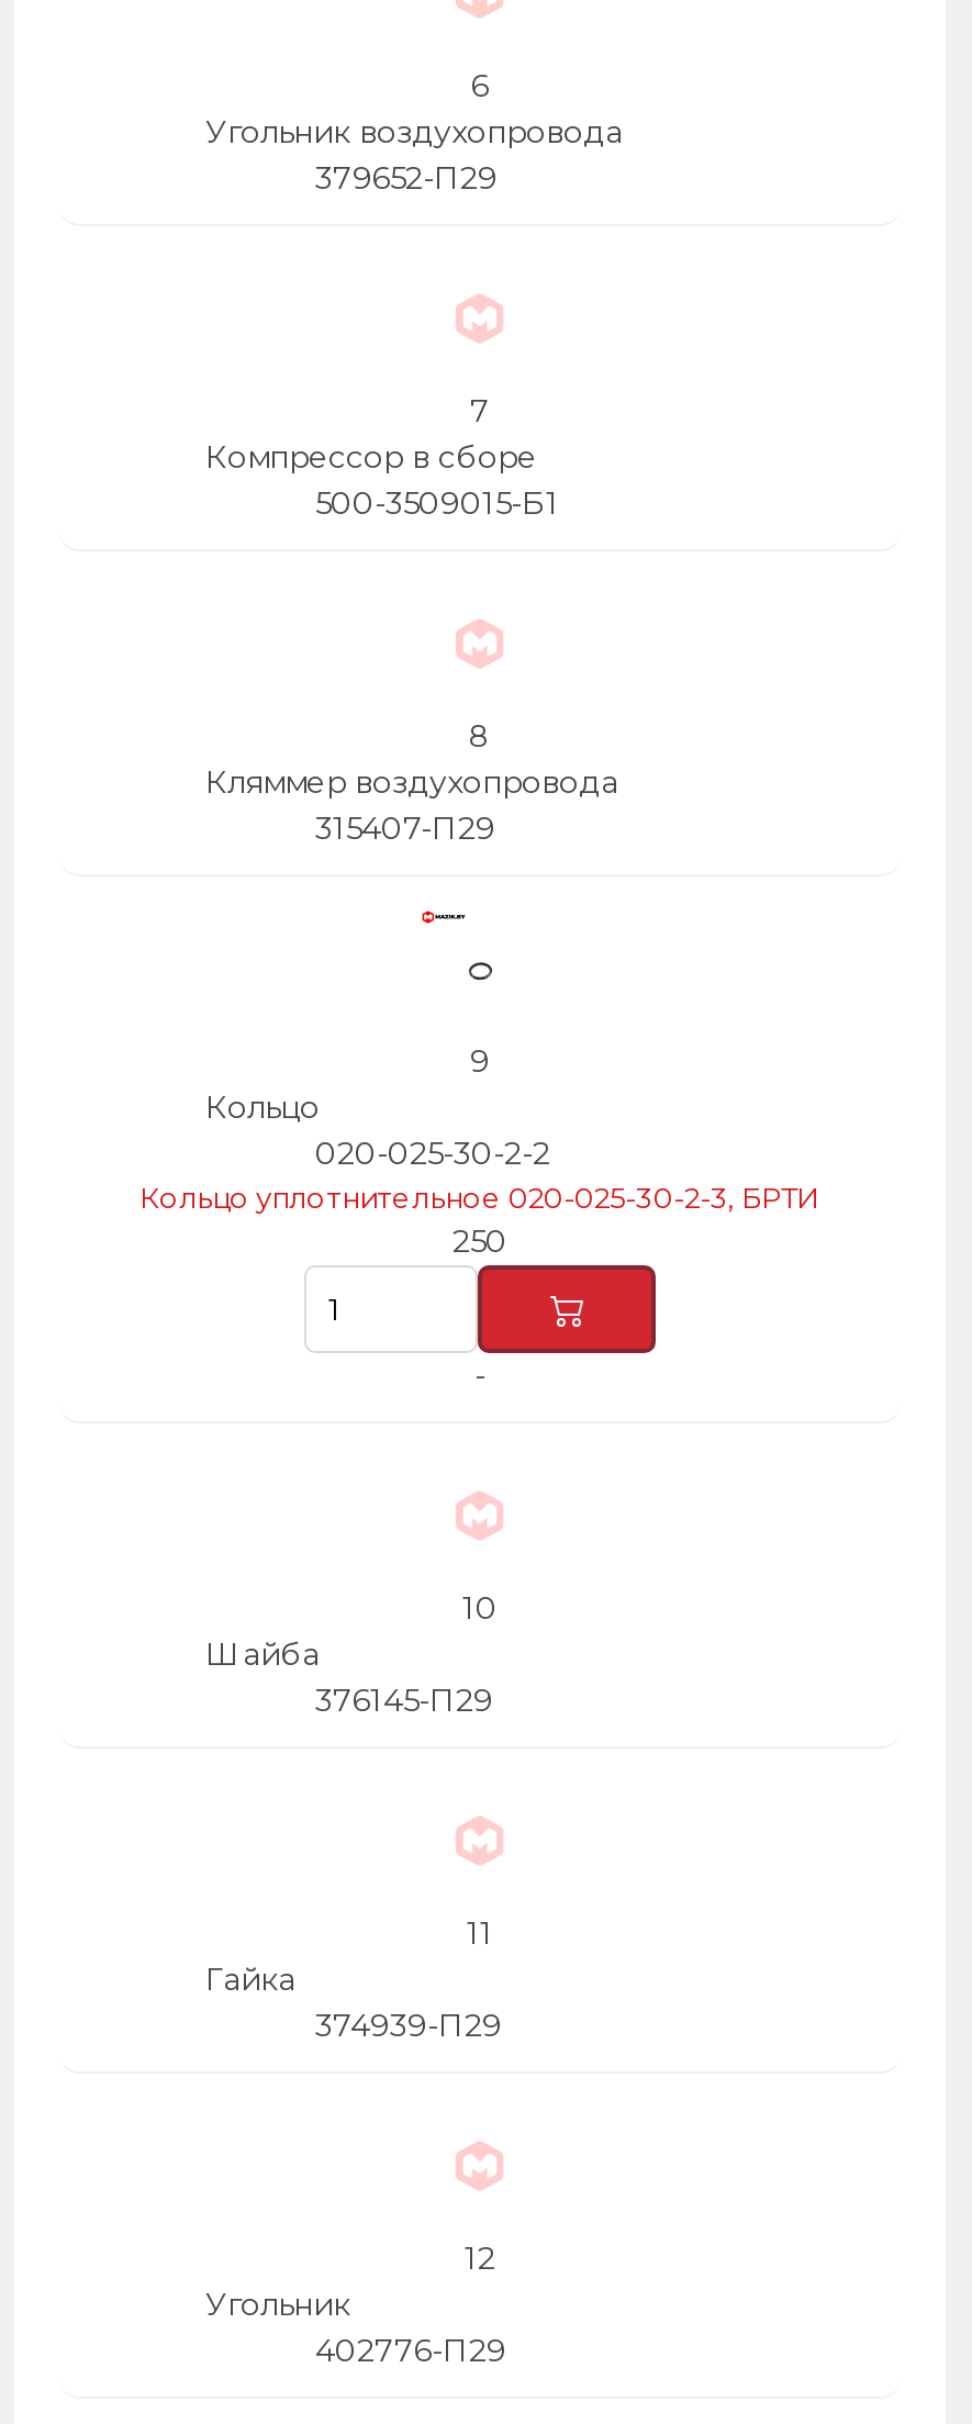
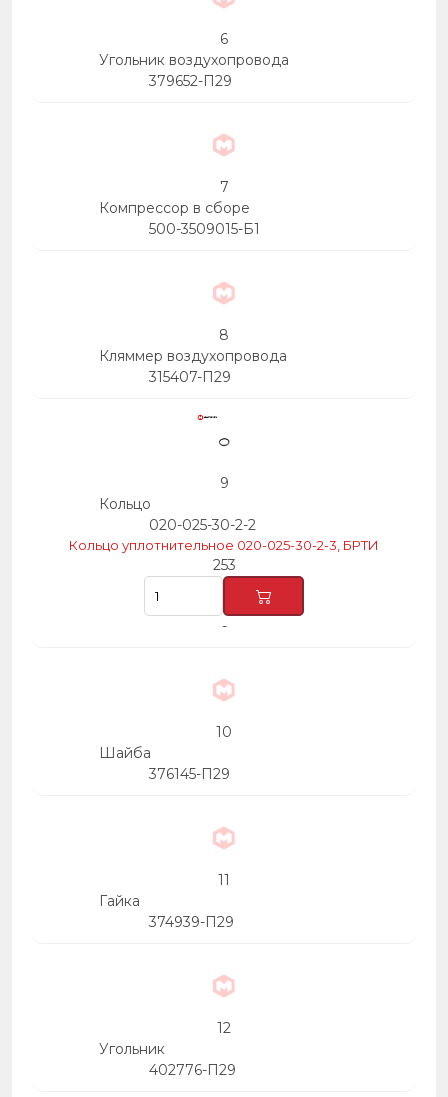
- 250
+ 253
